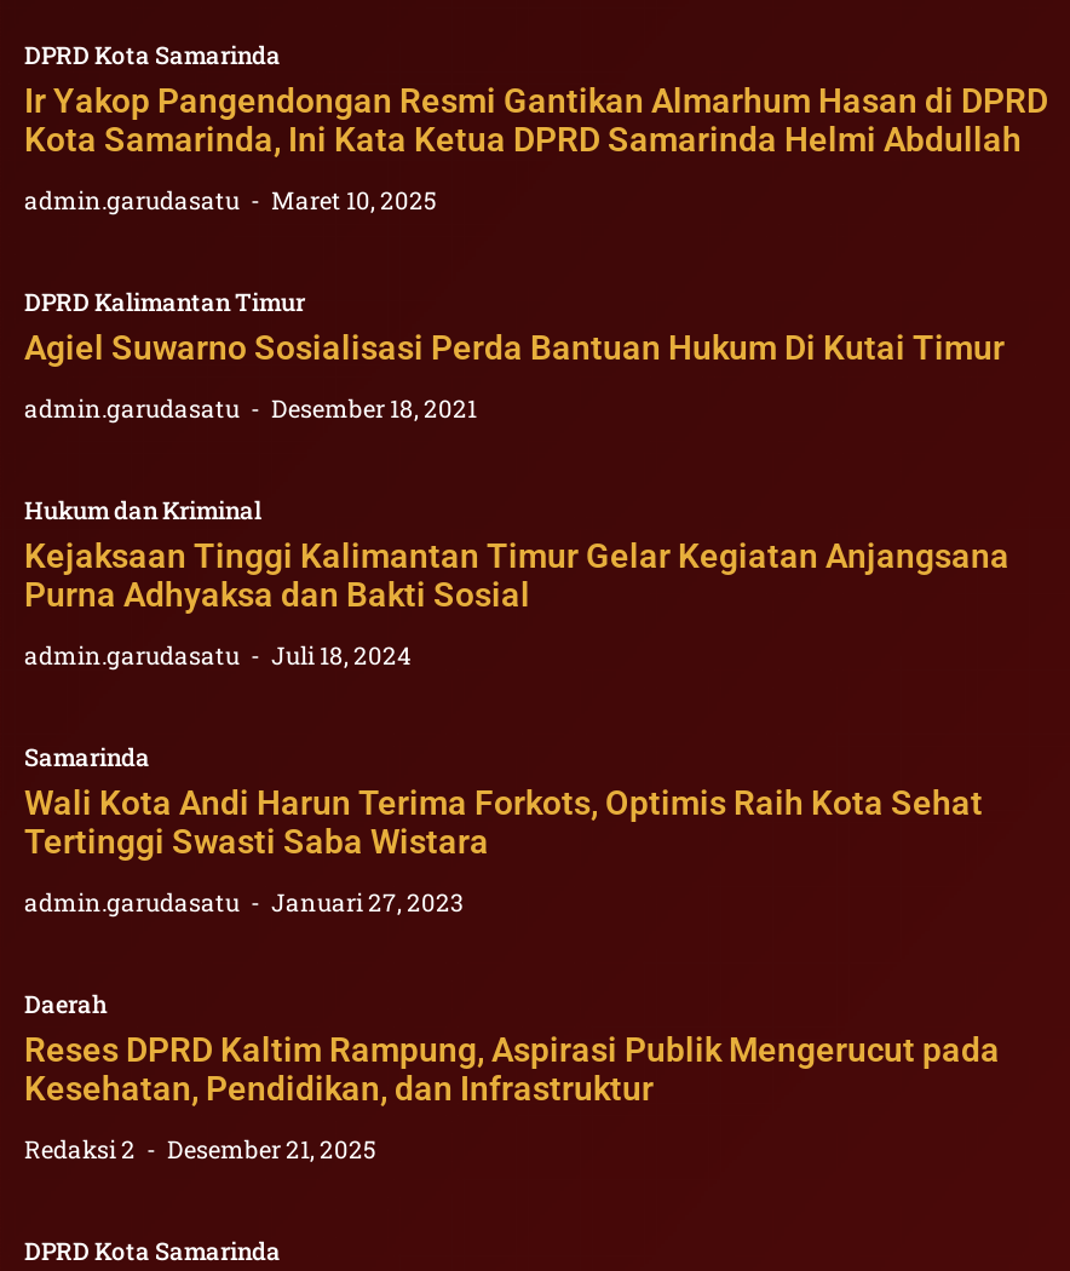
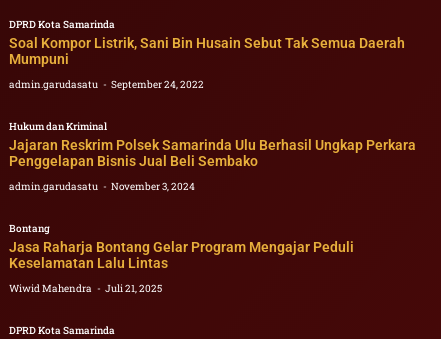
- Ir Yakop Pangendongan Resmi Gantikan Almarhum Hasan di DPRD
- Kota Samarinda, Ini Kata Ketua DPRD Samarinda Helmi Abdullah
+ Soal Kompor Listrik, Sani Bin Husain Sebut Tak Semua Daerah
+ Mumpuni

- Maret 10, 2025
- DPRD Kalimantan Timur
- Agiel Suwarno Sosialisasi Perda Bantuan Hukum Di Kutai Timur
- admin.garudasatu
- Desember 18, 2021
+ September 24, 2022

- Kejaksaan Tinggi Kalimantan Timur Gelar Kegiatan Anjangsana
- Purna Adhyaksa dan Bakti Sosial
+ Jajaran Reskrim Polsek Samarinda Ulu Berhasil Ungkap Perkara
+ Penggelapan Bisnis Jual Beli Sembako

- Juli 18, 2024
- Samarinda
- Wali Kota Andi Harun Terima Forkots, Optimis Raih Kota Sehat
- Tertinggi Swasti Saba Wistara
- admin.garudasatu
- Januari 27, 2023
- Daerah
- Reses DPRD Kaltim Rampung, Aspirasi Publik Mengerucut pada
- Kesehatan, Pendidikan, dan Infrastruktur
- Redaksi 2
- Desember 21, 2025
+ November 3, 2024
+ Bontang
+ Jasa Raharja Bontang Gelar Program Mengajar Peduli
+ Keselamatan Lalu Lintas
+ Wiwid Mahendra
+ Juli 21, 2025
